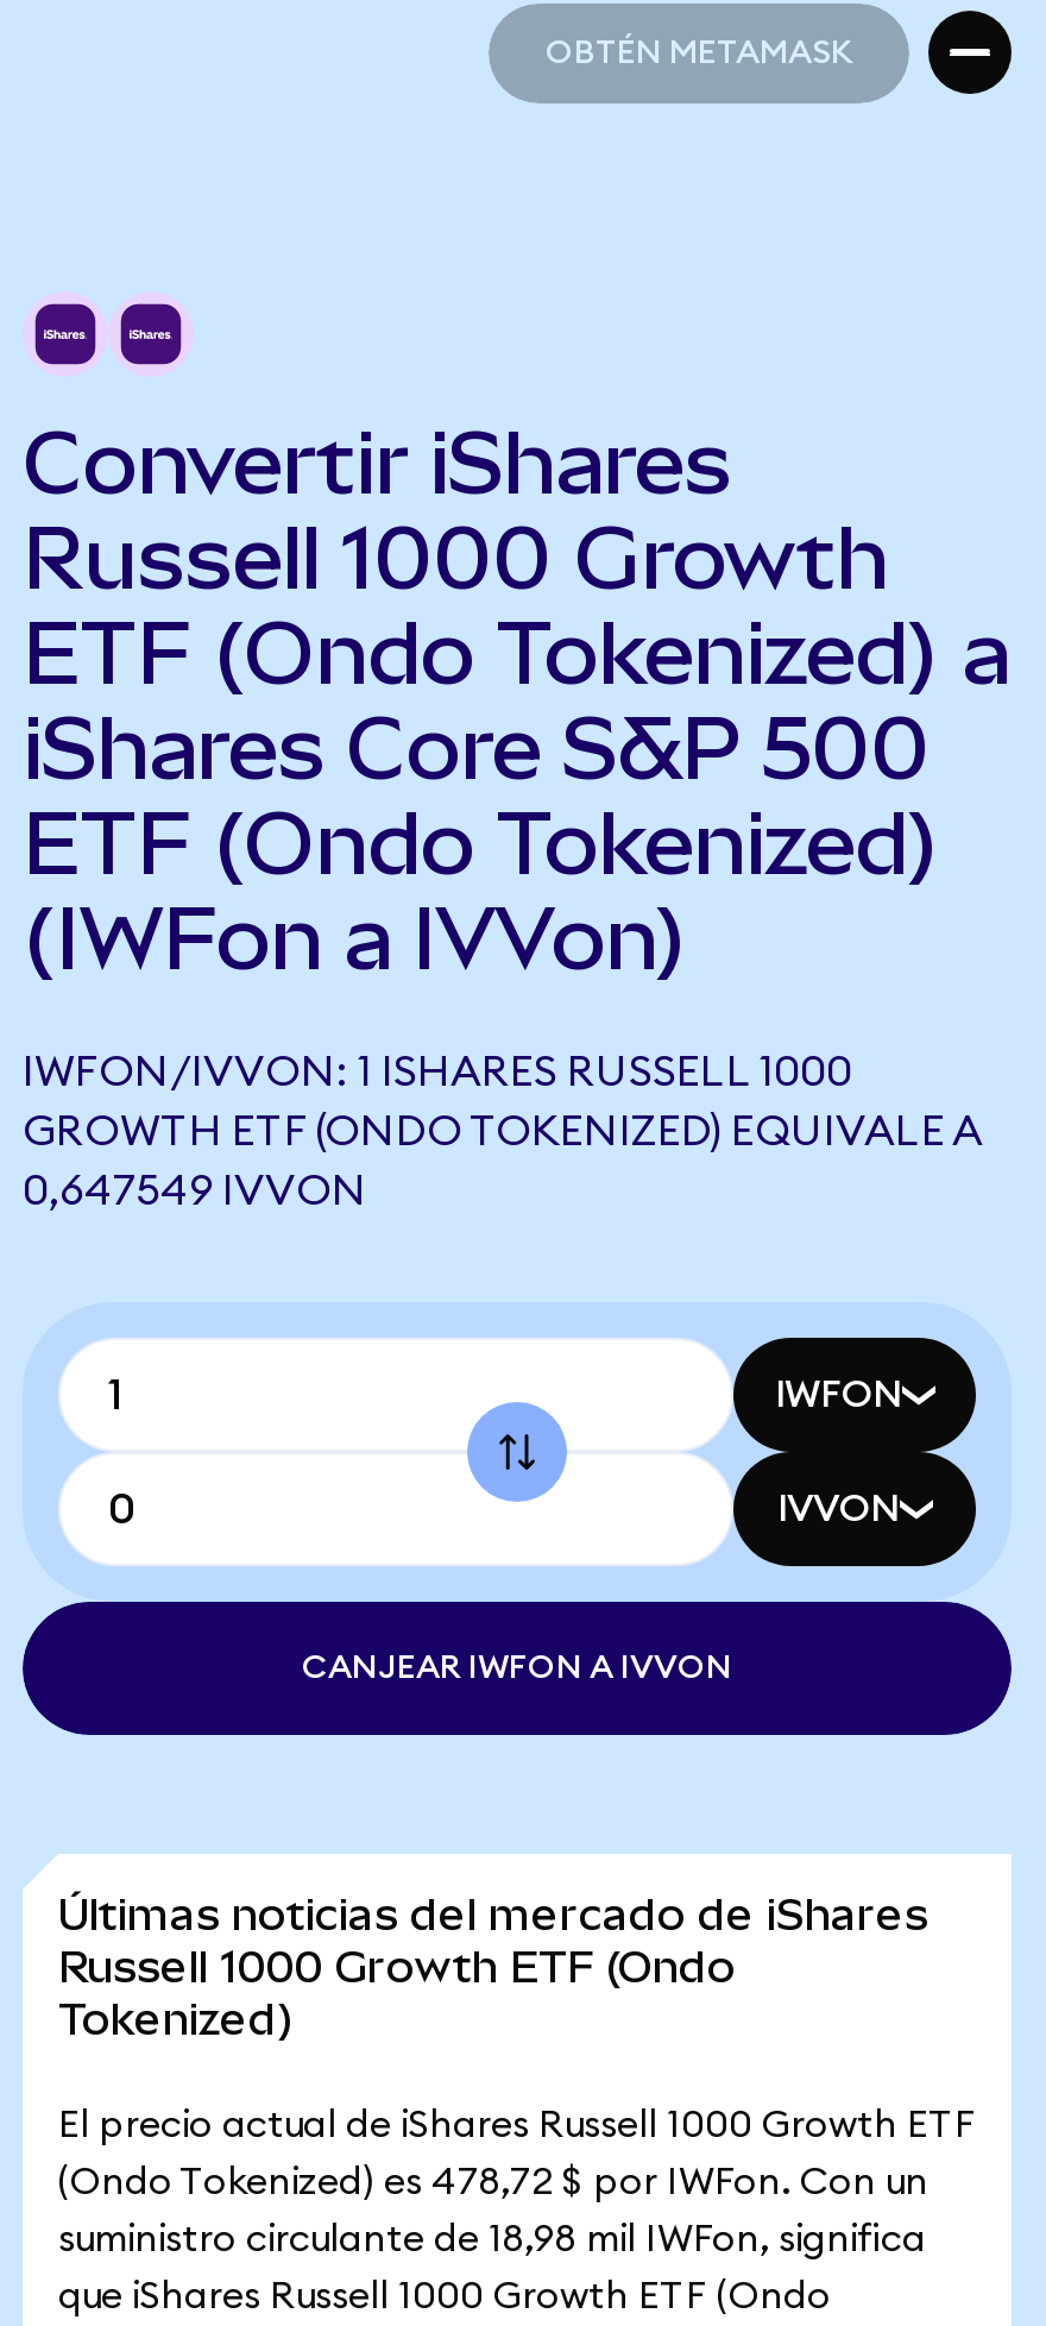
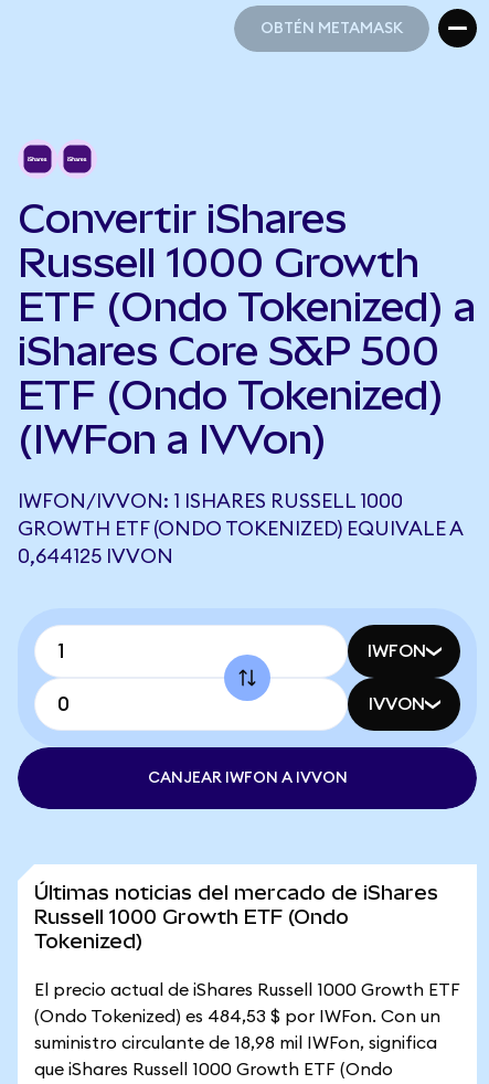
- 0,647549 IVVON
+ 0,644125 IVVON

- (Ondo Tokenized) es 478,72 $ por IWFon. Con un
+ (Ondo Tokenized) es 484,53 $ por IWFon. Con un
